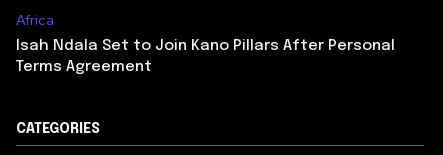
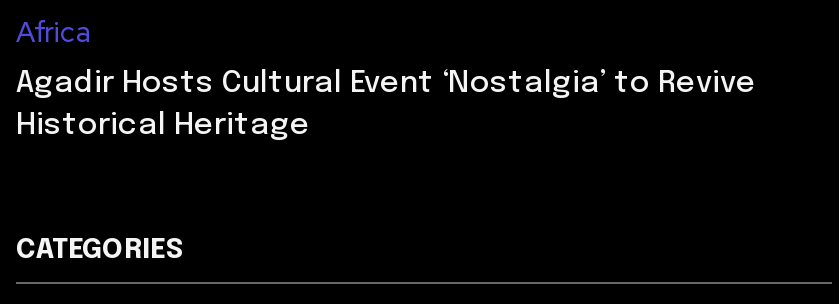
- Isah Ndala Set to Join Kano Pillars After Personal
- Terms Agreement
+ Agadir Hosts Cultural Event ‘Nostalgia’ to Revive
+ Historical Heritage
